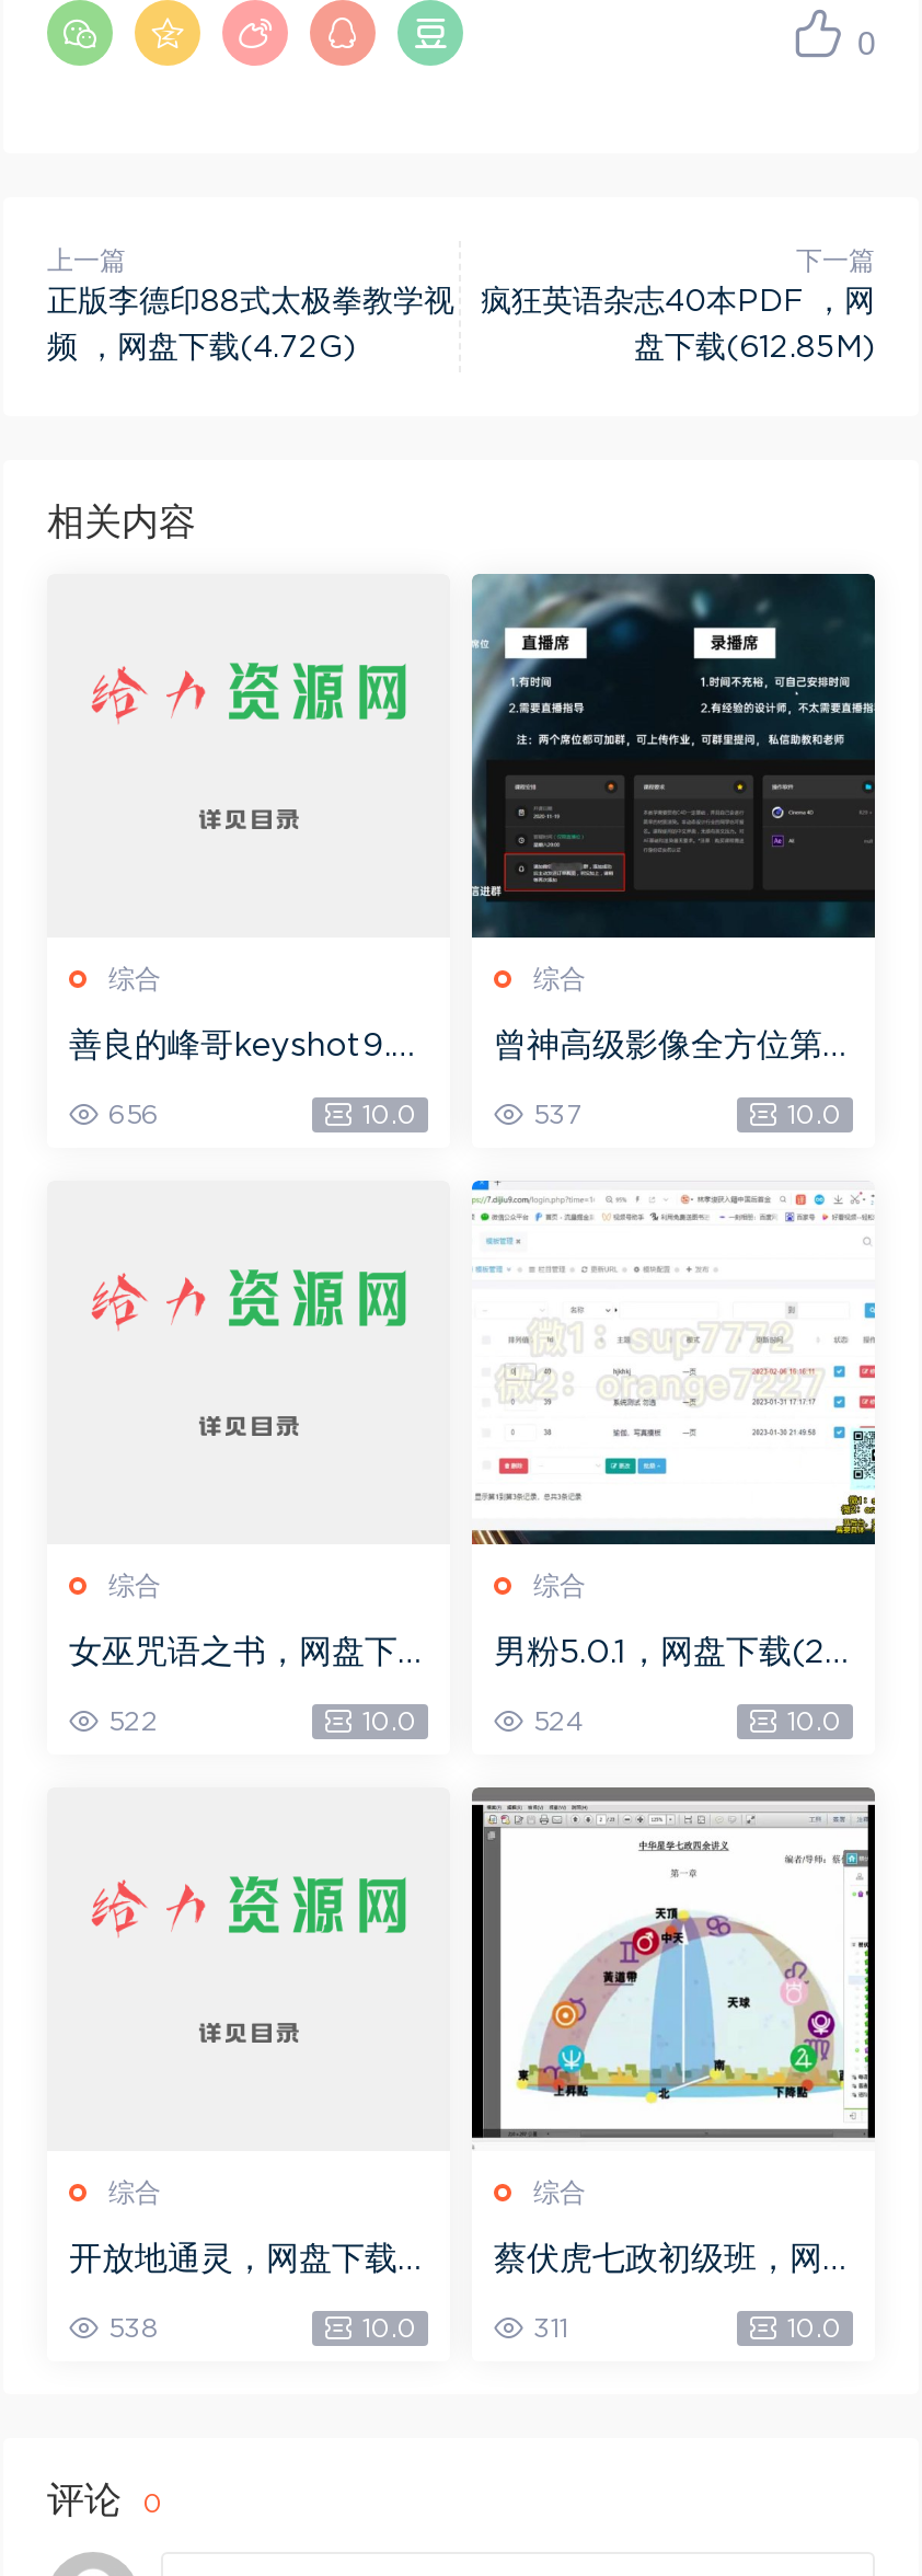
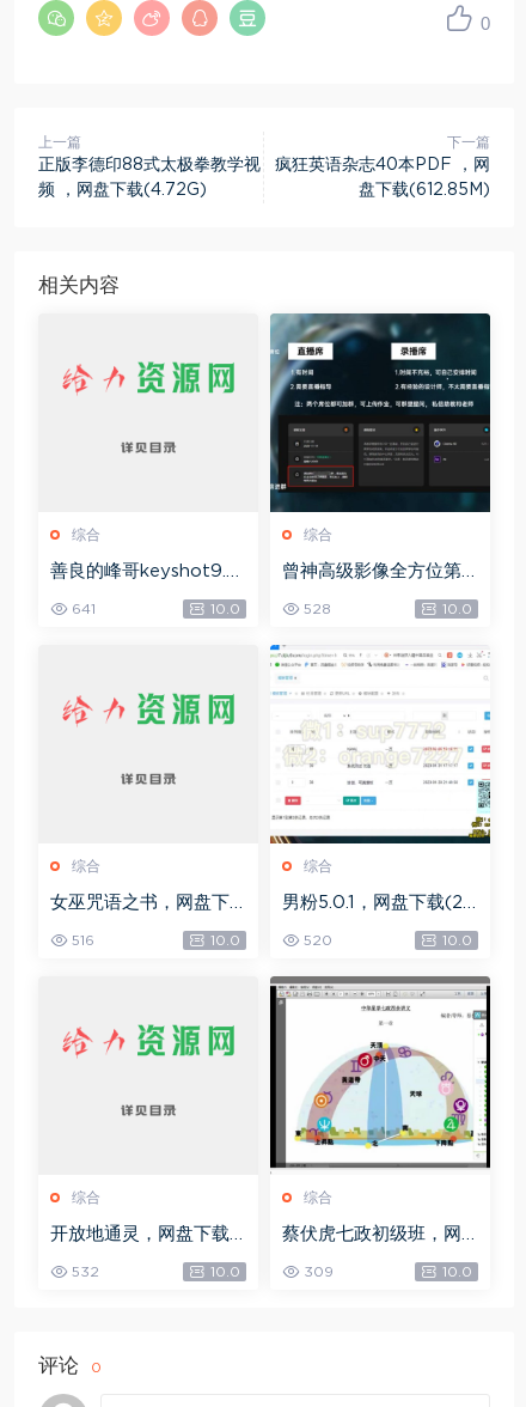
- 656
+ 641

- 537
+ 528

- 522
+ 516

- 524
+ 520

- 538
+ 532

- 311
+ 309
